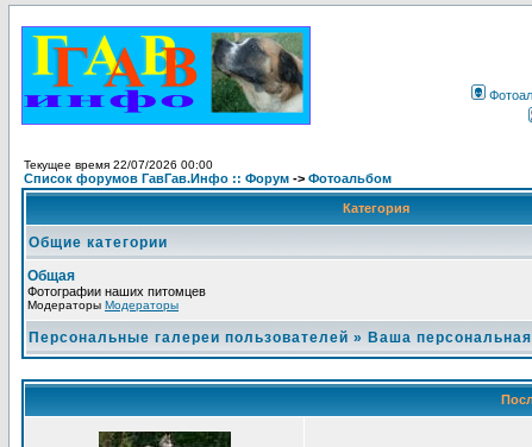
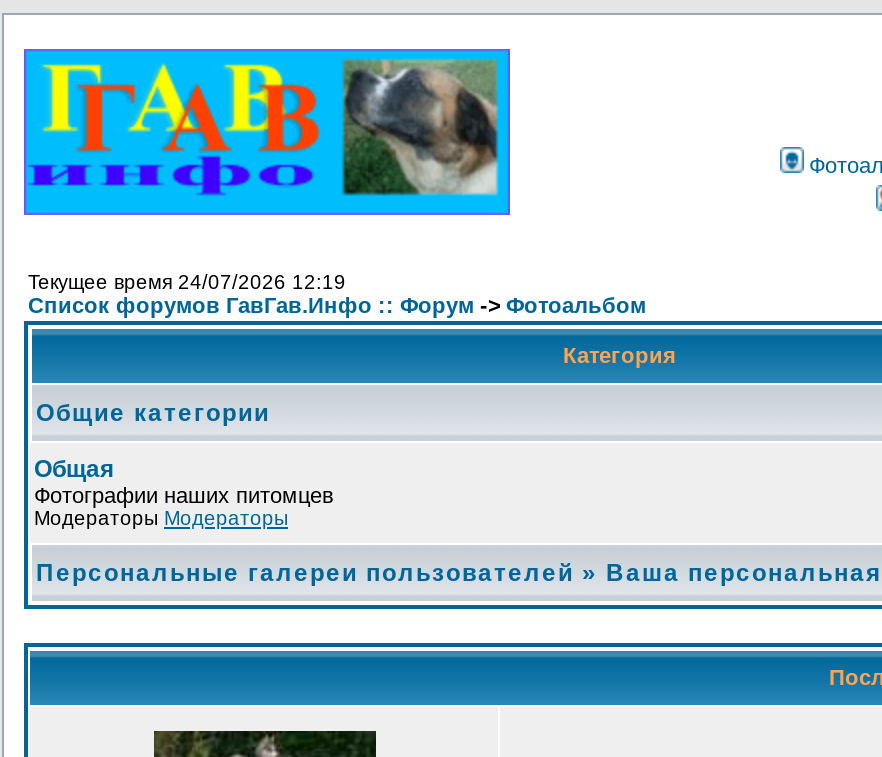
- Текущее время 22/07/2026 00:00
+ Текущее время 24/07/2026 12:19
